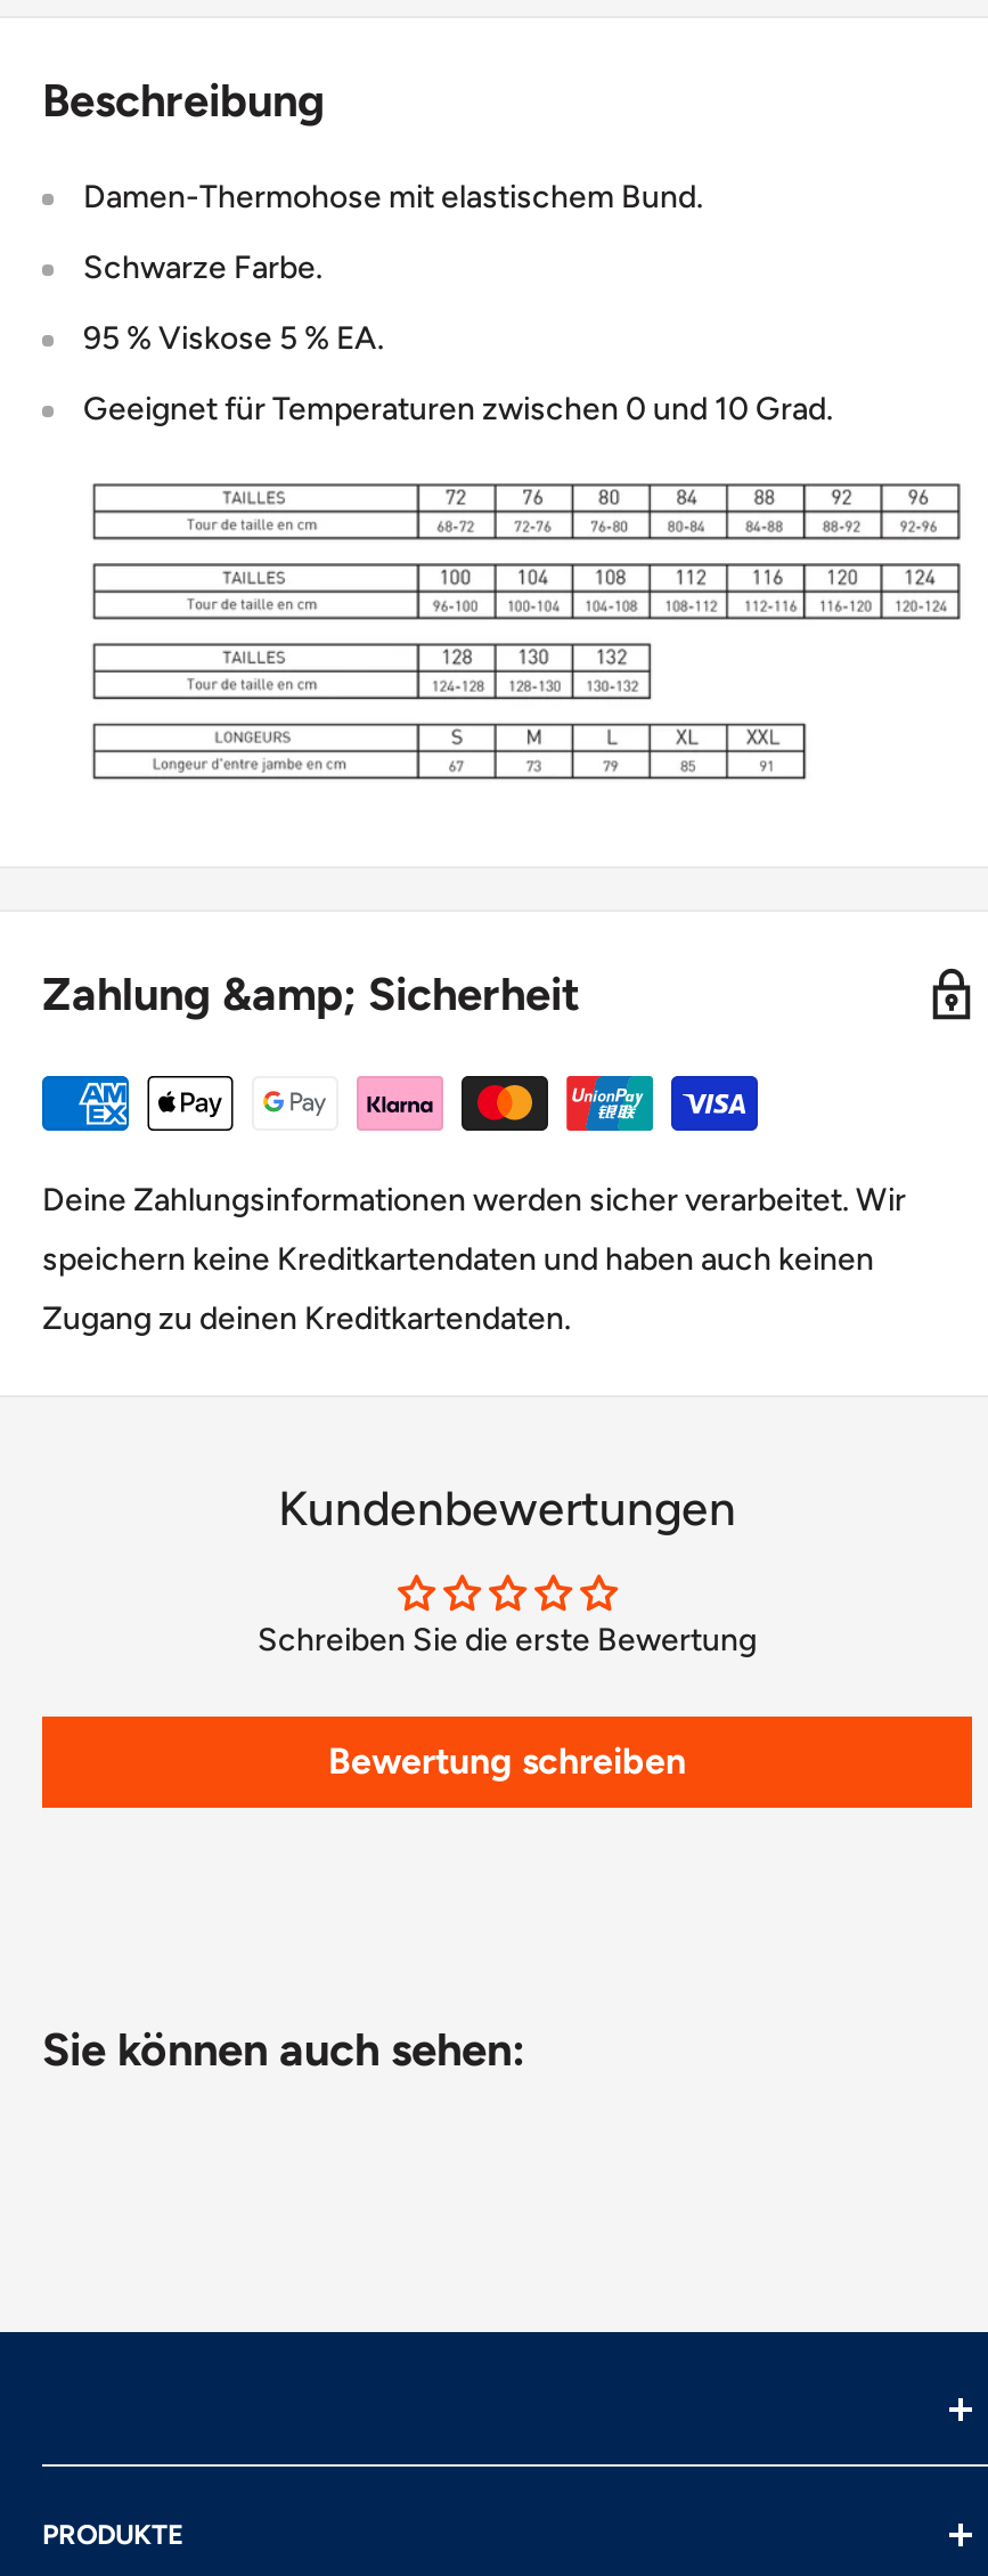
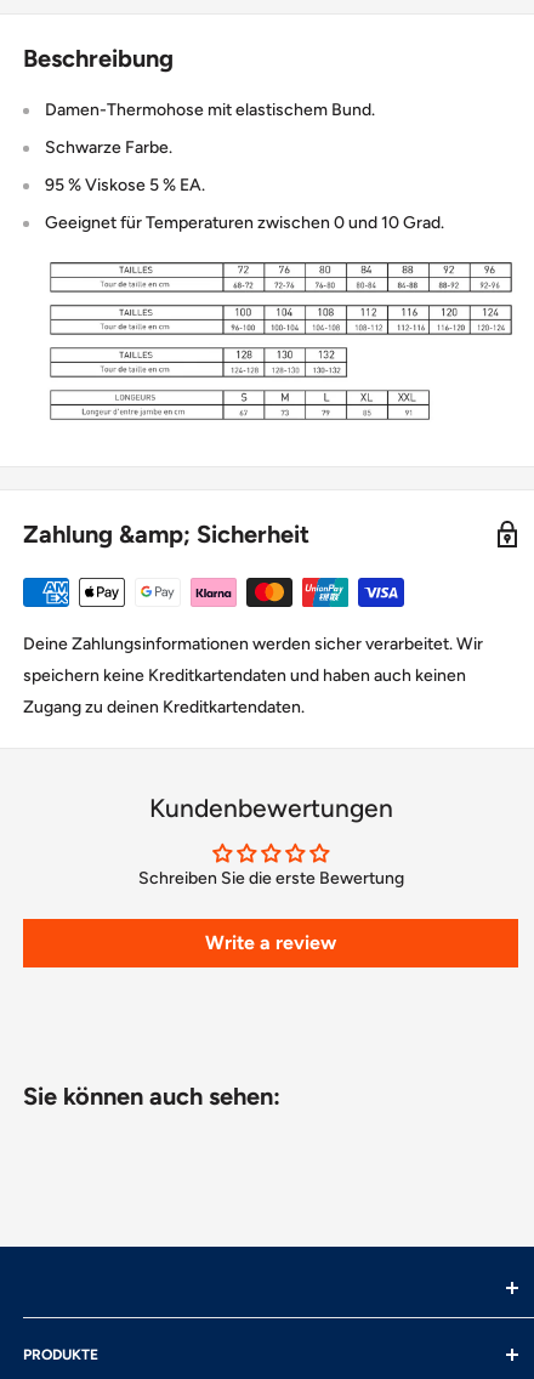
- Bewertung schreiben
+ Write a review
